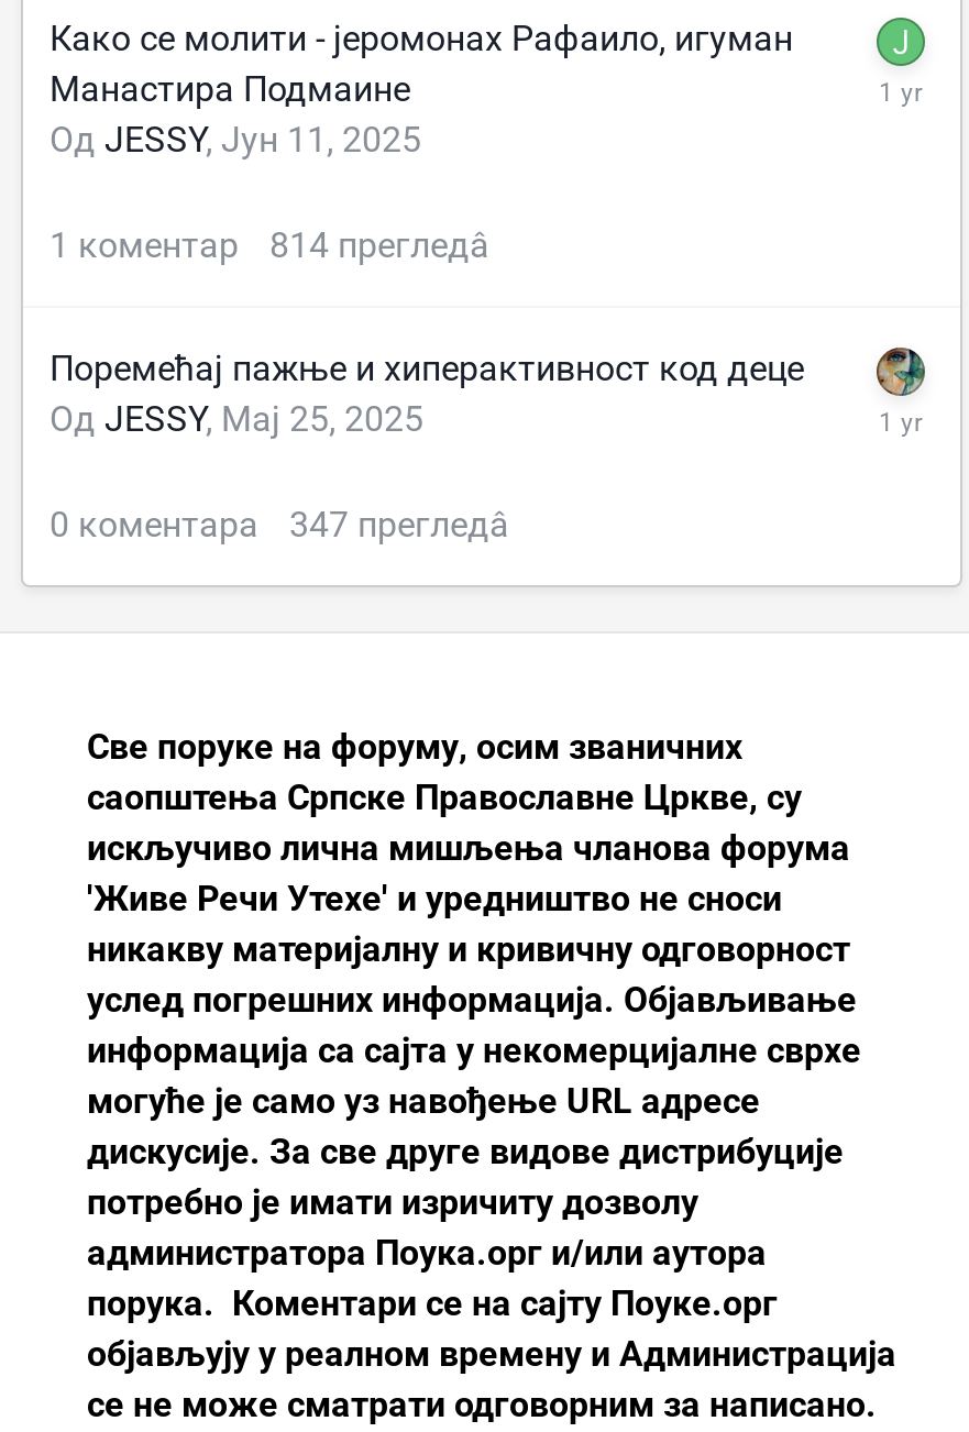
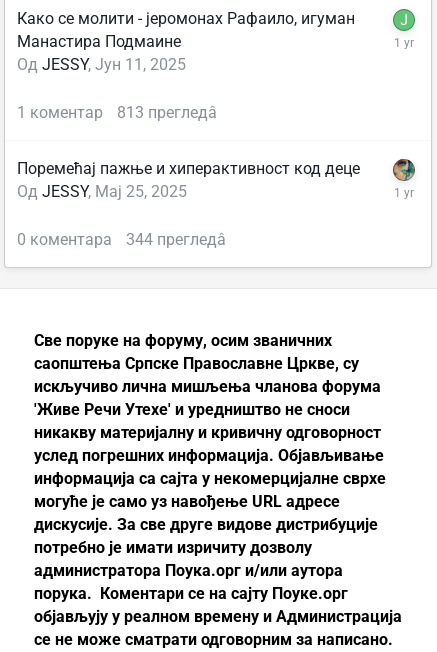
- 1 коментар 814 прегледâ
+ 1 коментар 813 прегледâ

- 0 коментара 347 прегледâ
+ 0 коментара 344 прегледâ
